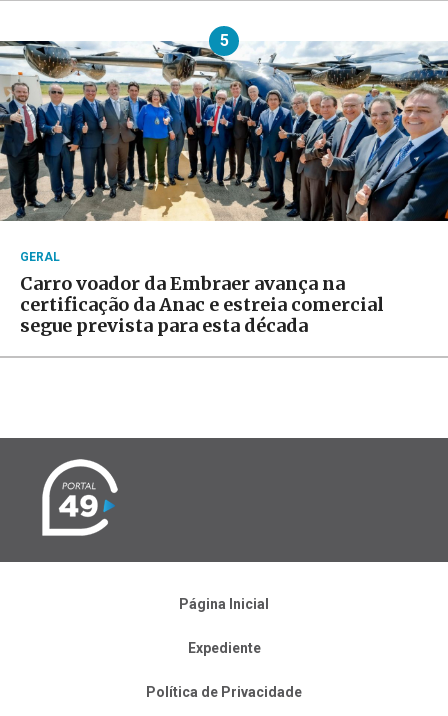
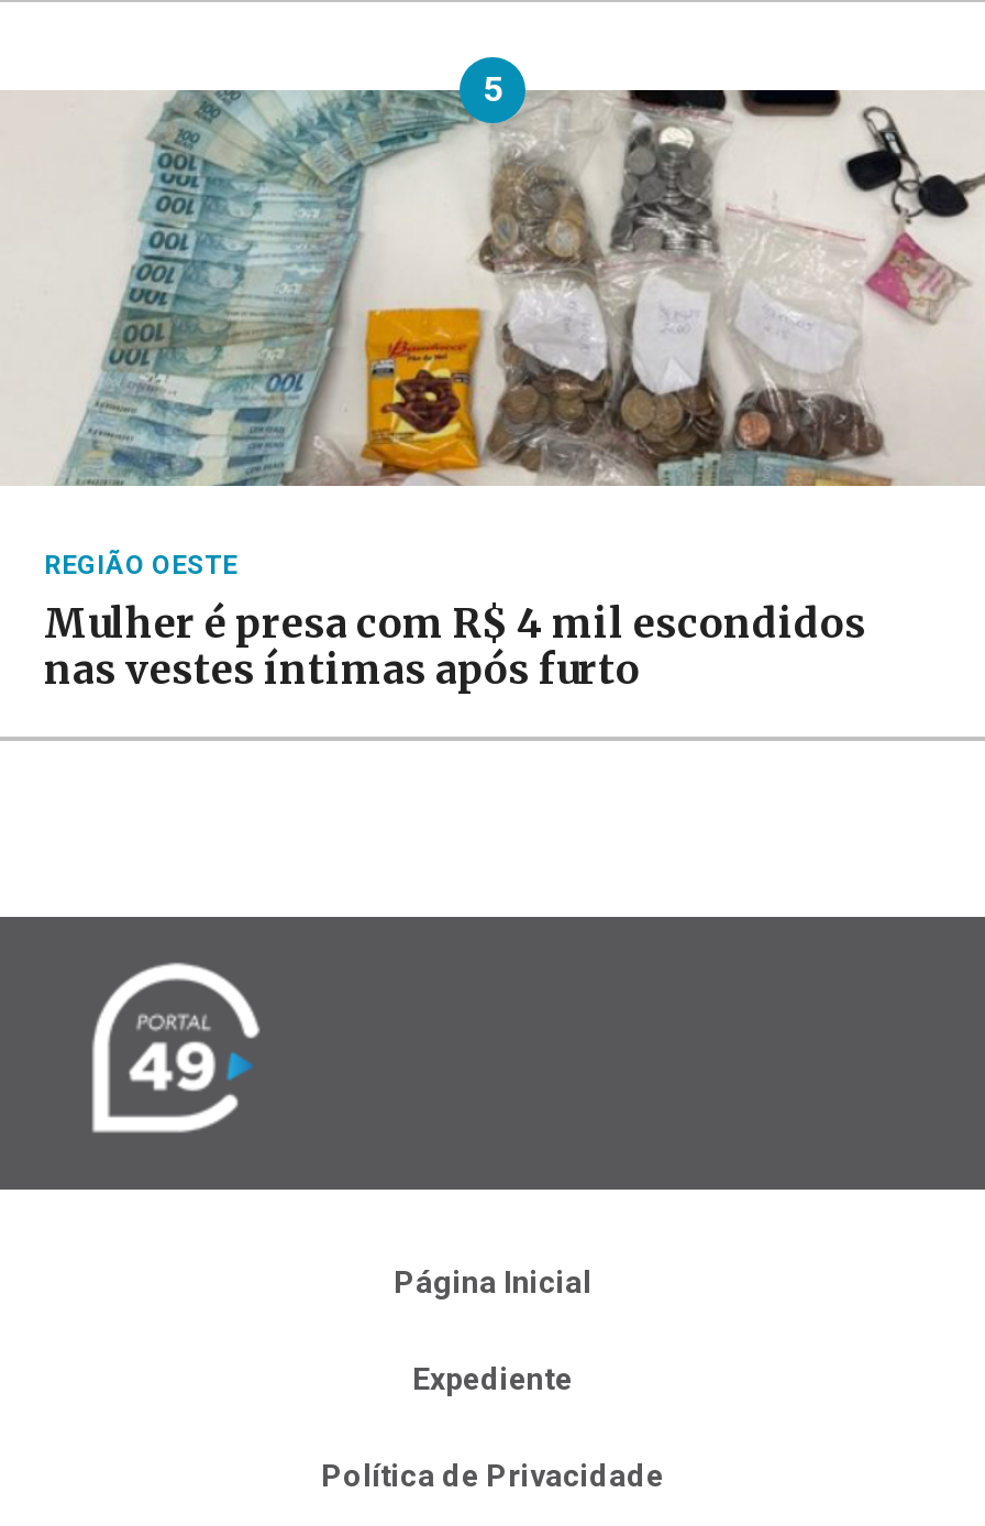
- [image]
- GERAL
- Carro voador da Embraer avança na
- certificação da Anac e estreia comercial
- segue prevista para esta década
+ [image]
+ REGIÃO OESTE
+ Mulher é presa com R$ 4 mil escondidos
+ nas vestes íntimas após furto
